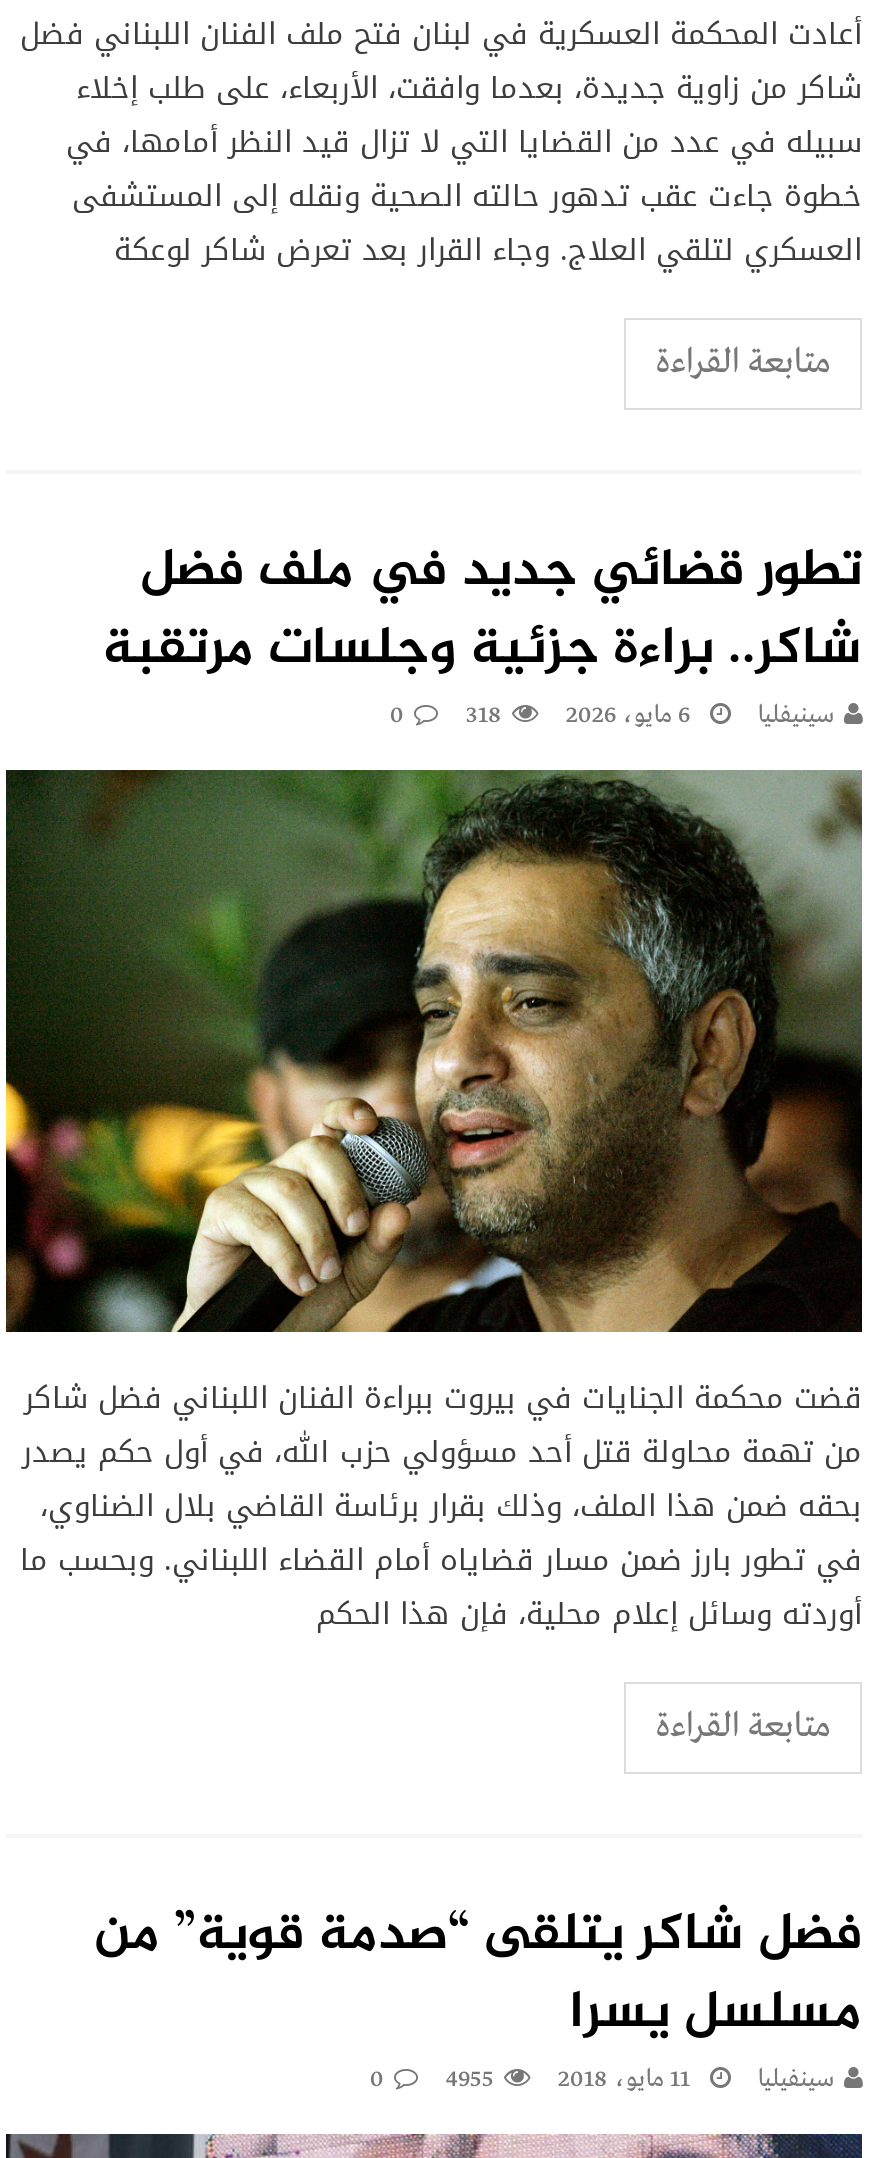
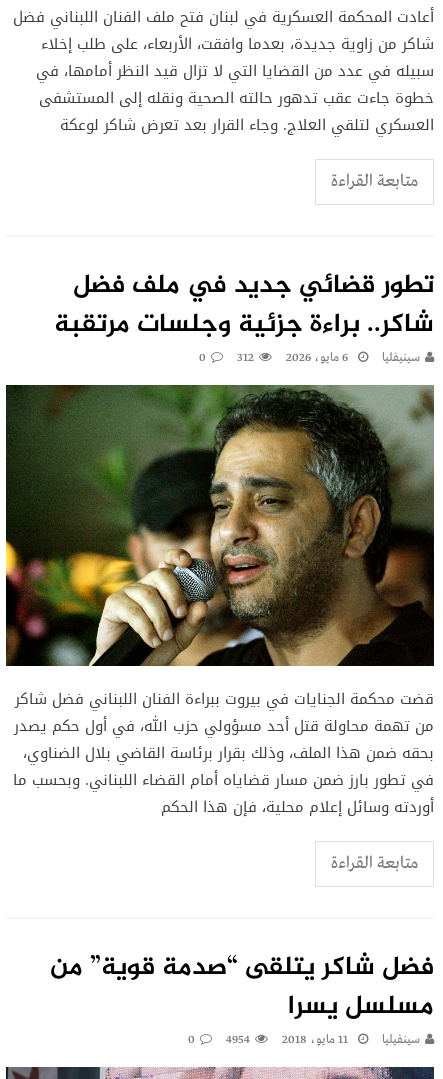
- 0 318
+ 0 312

- 0 4955
+ 0 4954
